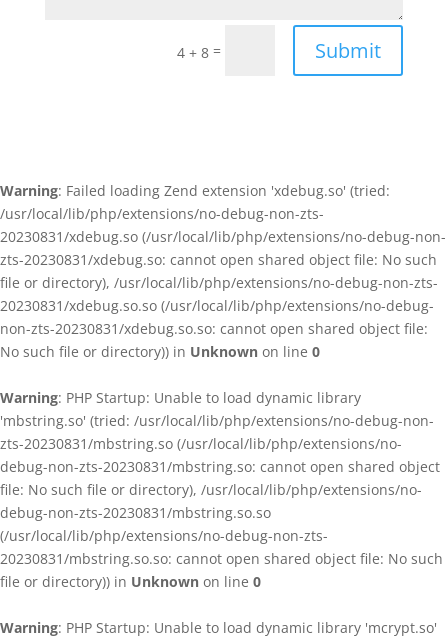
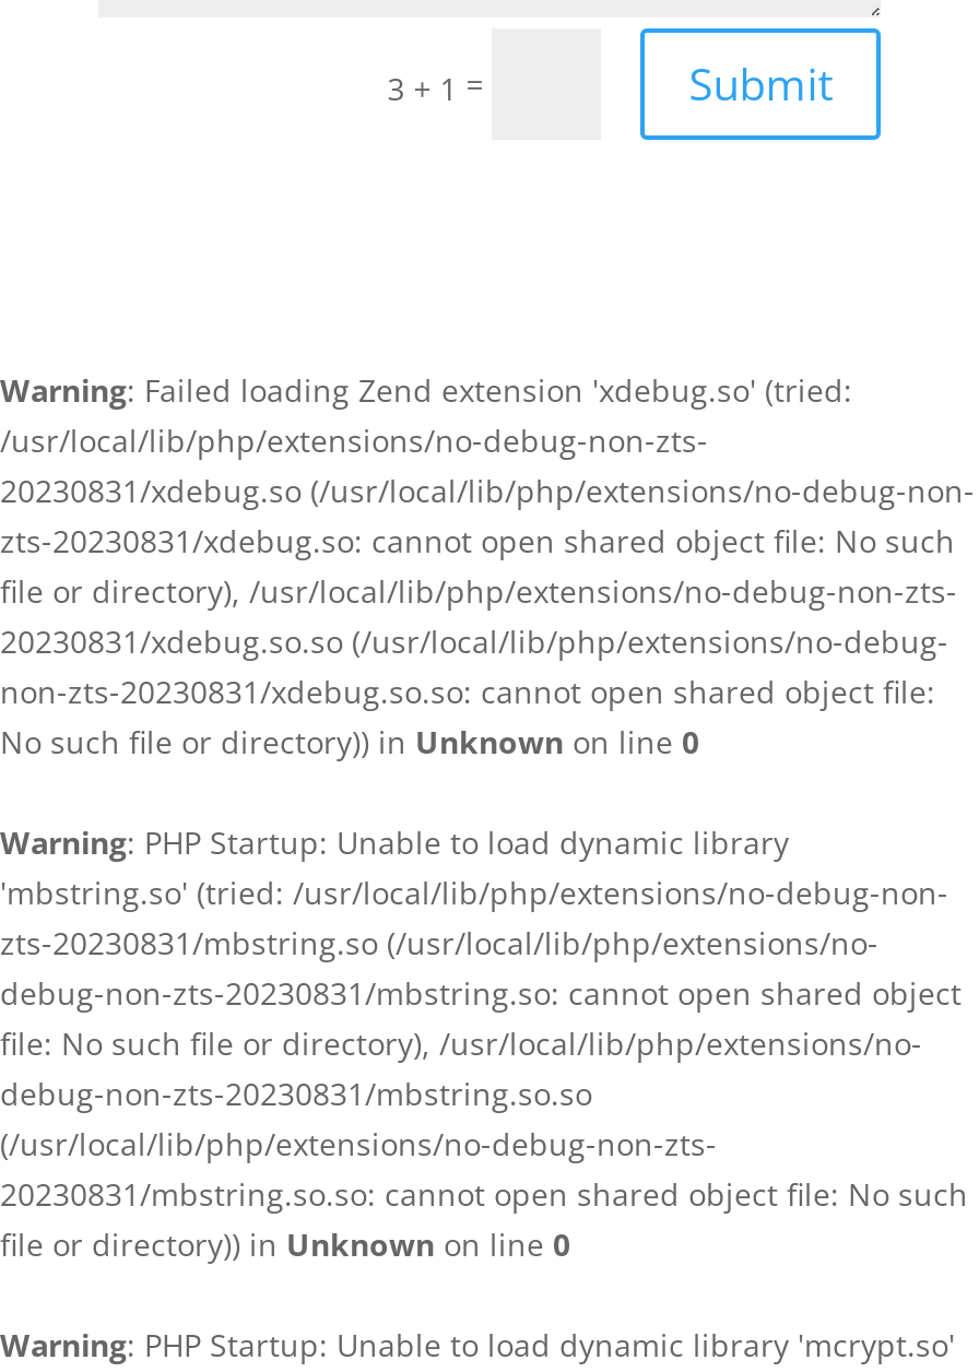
- 4 + 8 =
+ 3 + 1 =
